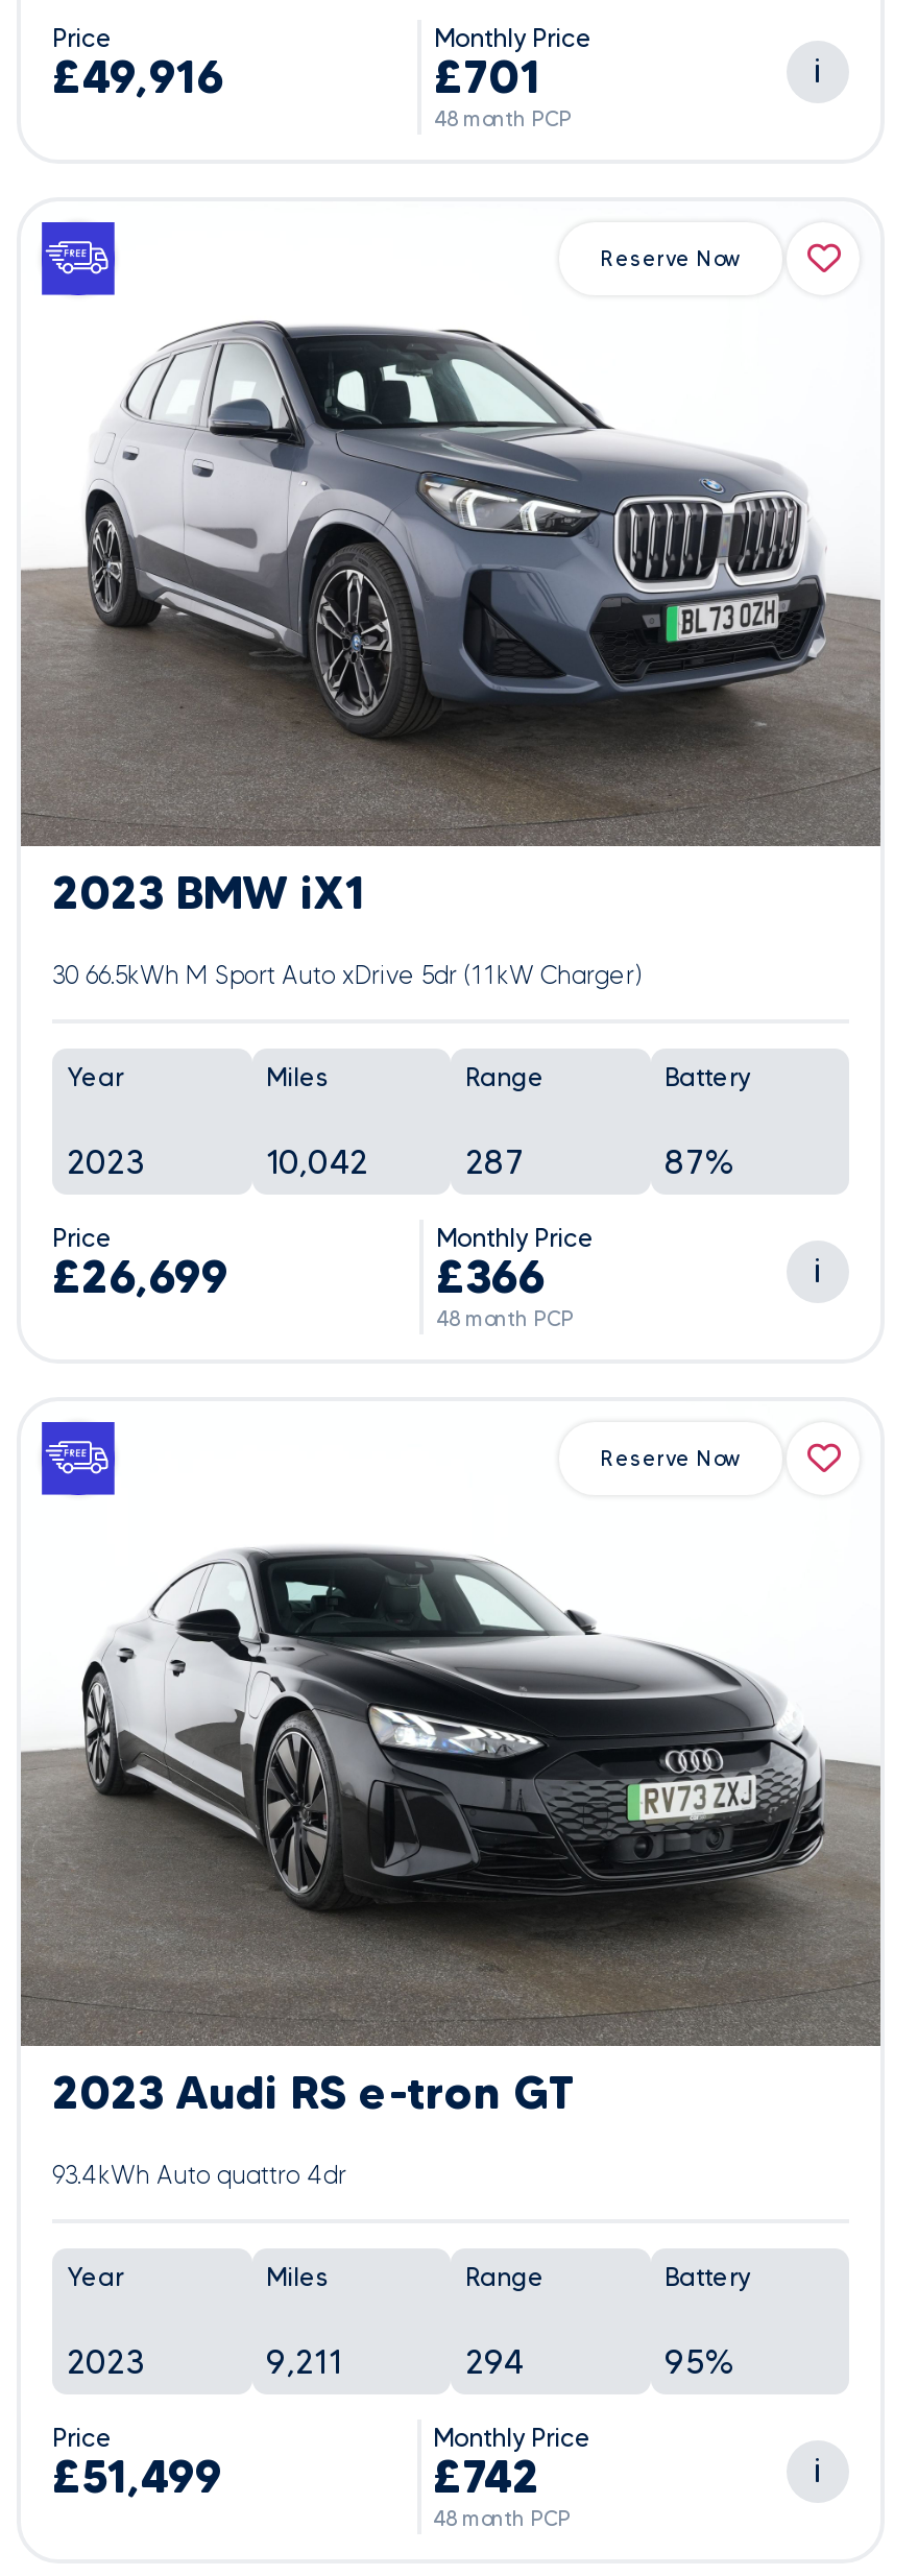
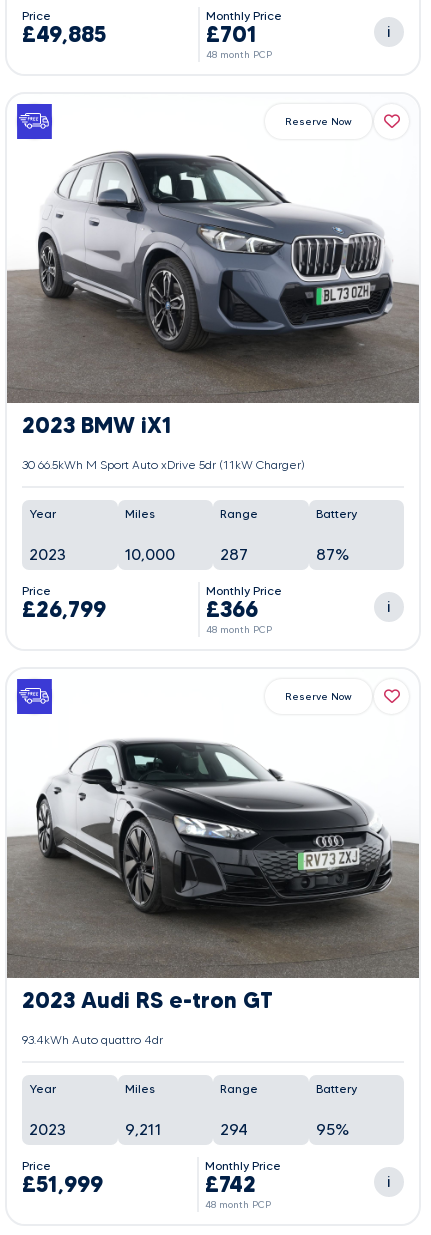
- £49,916
+ £49,885

- 10,042
+ 10,000

- £26,699
+ £26,799

- £51,499
+ £51,999
